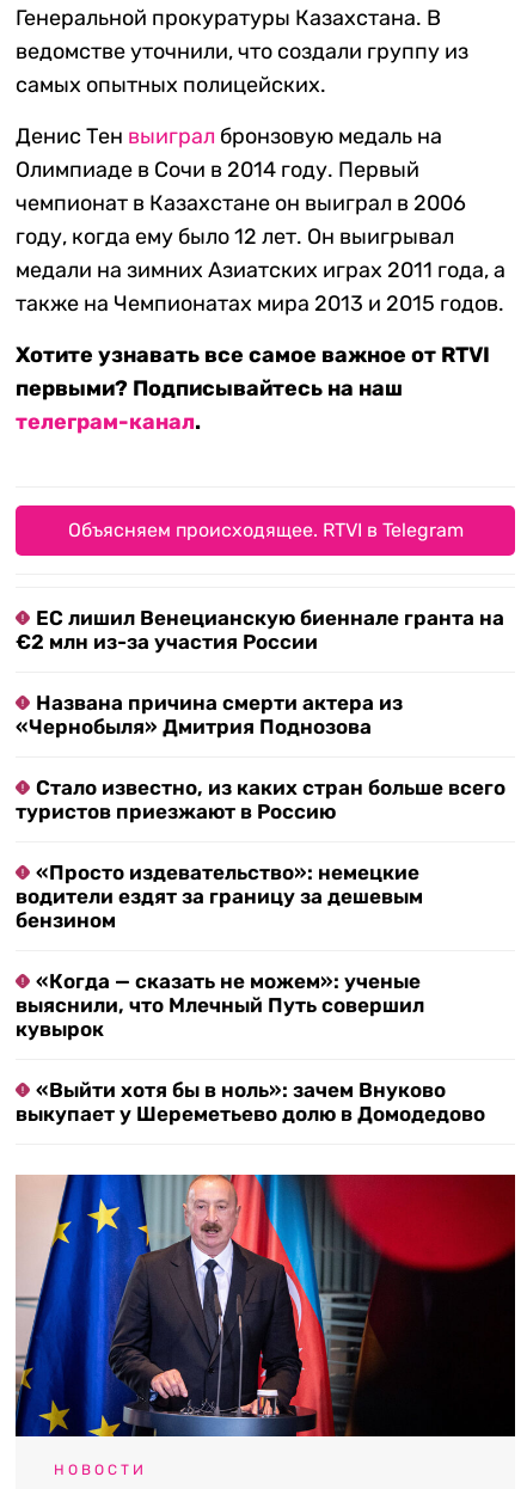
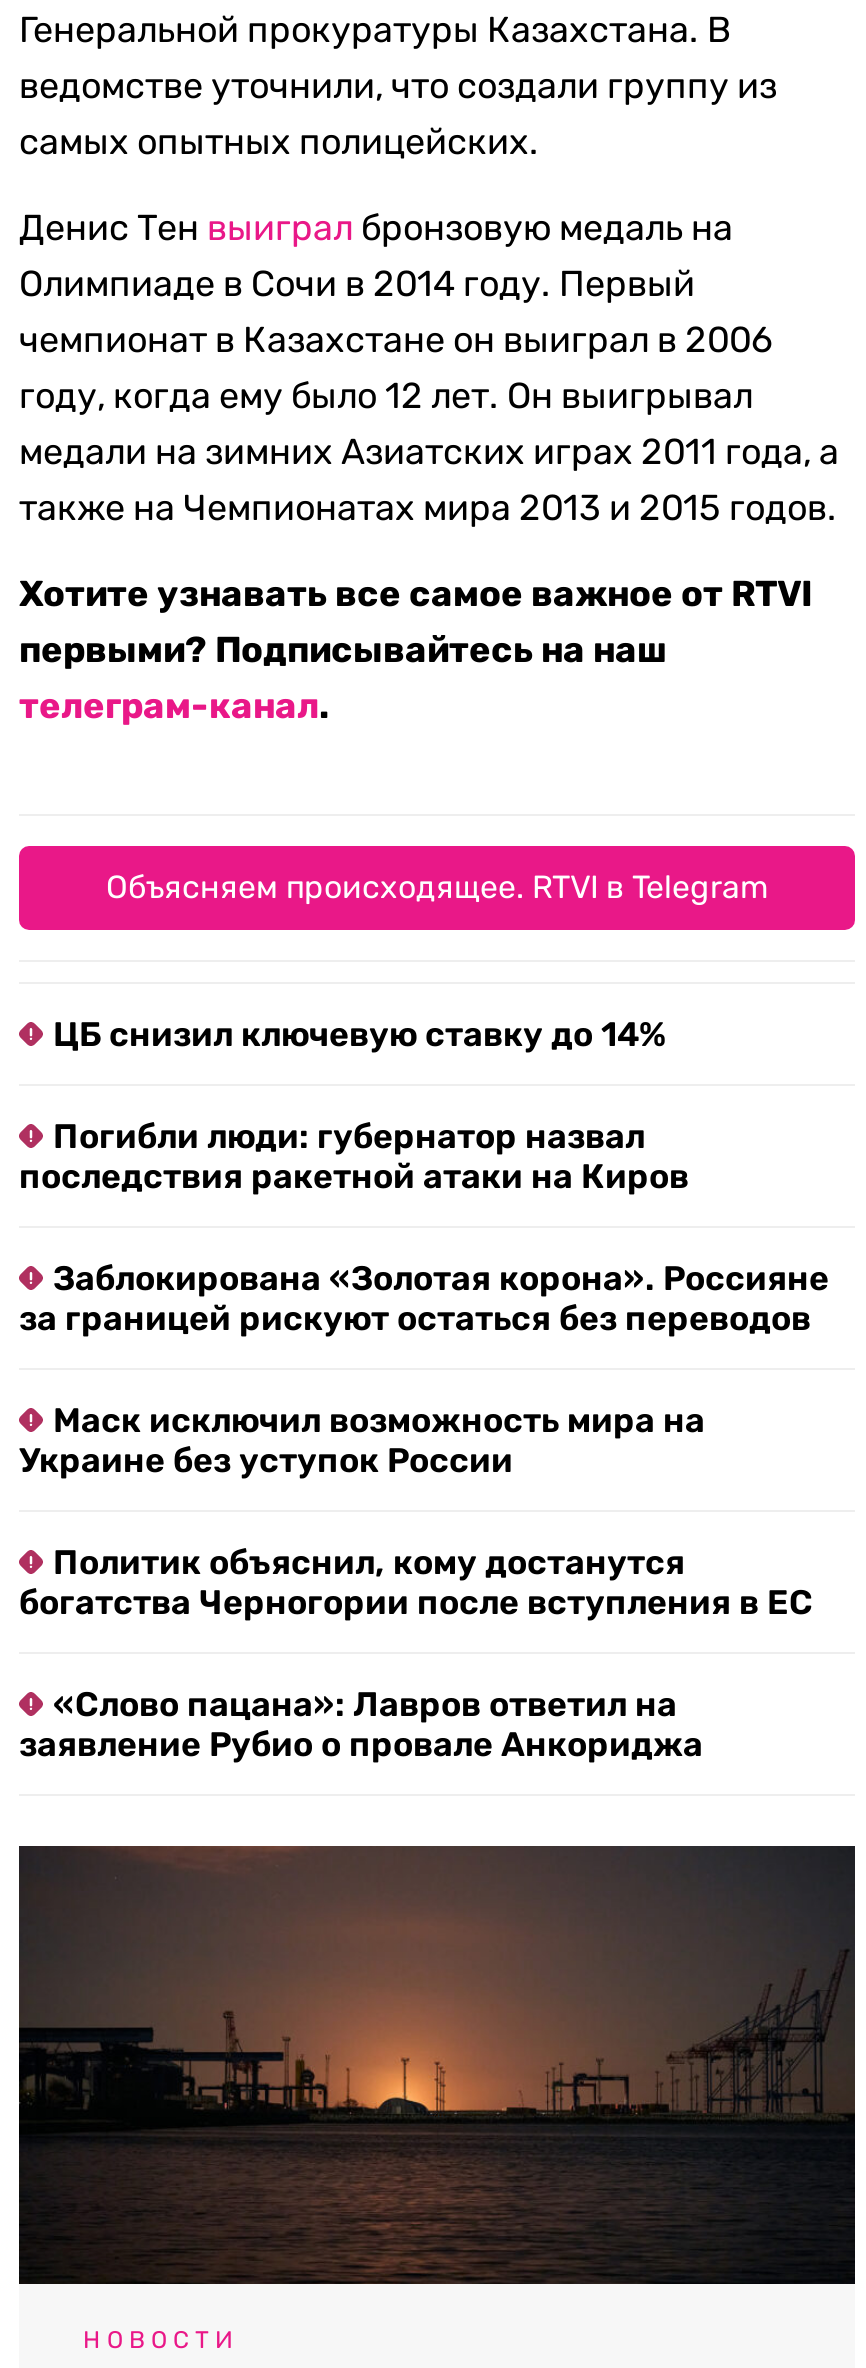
- ЕС лишил Венецианскую биеннале гранта на
- €2 млн из-за участия России
+ ЦБ снизил ключевую ставку до 14%

- Названа причина смерти актера из
- «Чернобыля» Дмитрия Поднозова
+ Погибли люди: губернатор назвал
+ последствия ракетной атаки на Киров

- Стало известно, из каких стран больше всего
- туристов приезжают в Россию
+ Заблокирована «Золотая корона». Россияне
+ за границей рискуют остаться без переводов

- «Просто издевательство»: немецкие
- водители ездят за границу за дешевым
- бензином
+ Маск исключил возможность мира на
+ Украине без уступок России

- «Когда — сказать не можем»: ученые
- выяснили, что Млечный Путь совершил
- кувырок
+ Политик объяснил, кому достанутся
+ богатства Черногории после вступления в ЕС

- «Выйти хотя бы в ноль»: зачем Внуково
- выкупает у Шереметьево долю в Домодедово
+ «Слово пацана»: Лавров ответил на
+ заявление Рубио о провале Анкориджа

- [image]
+ [image]
